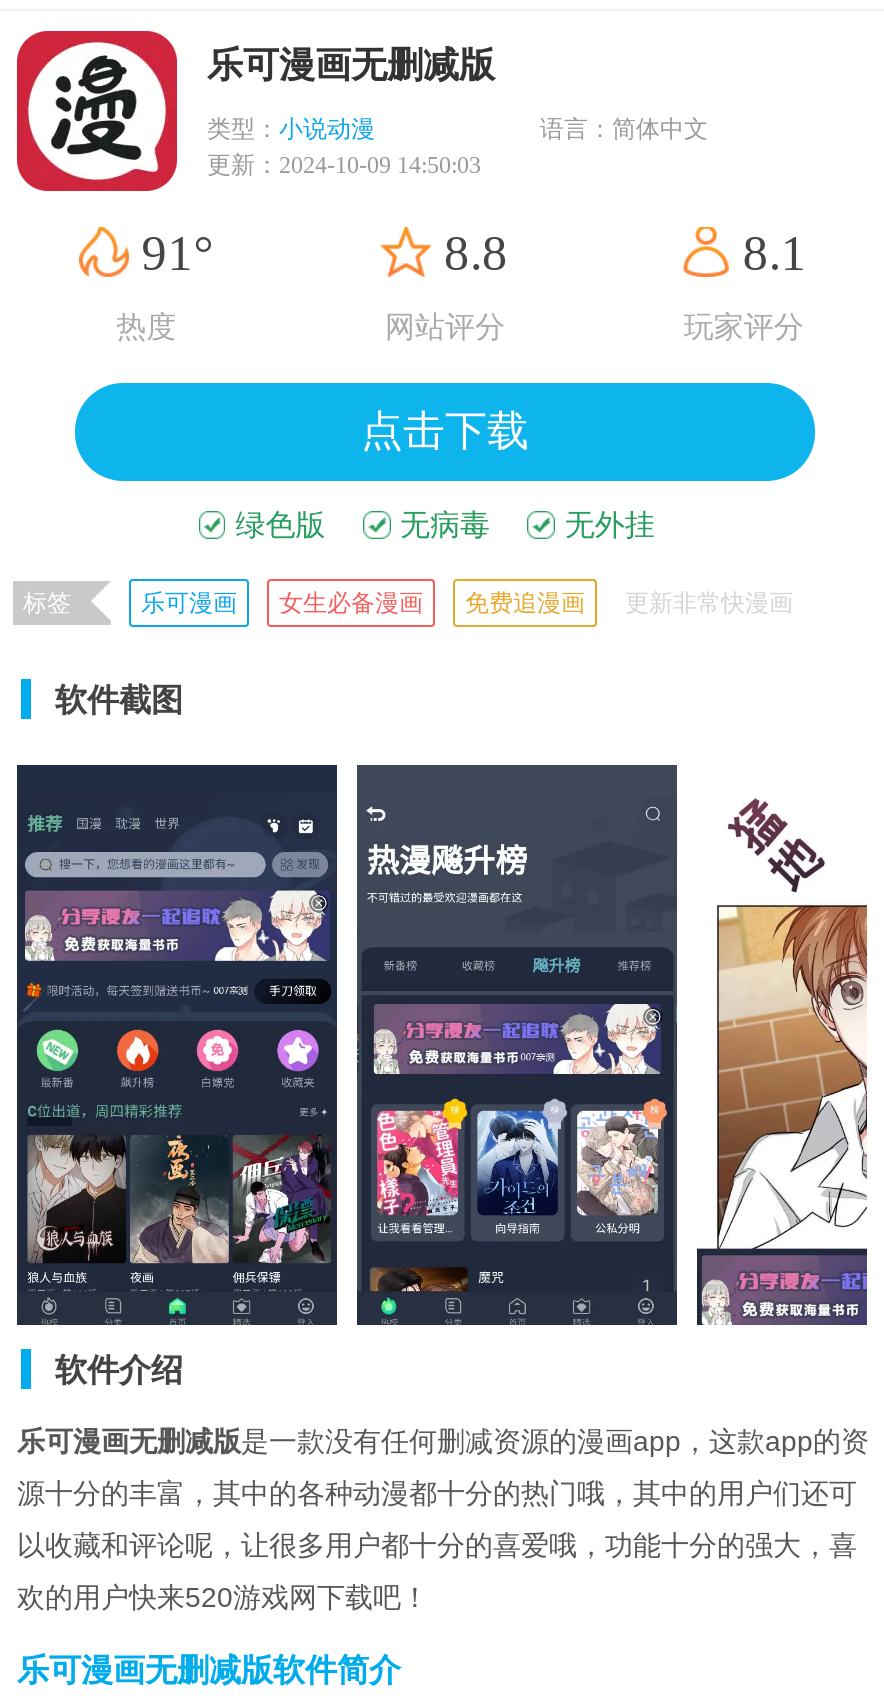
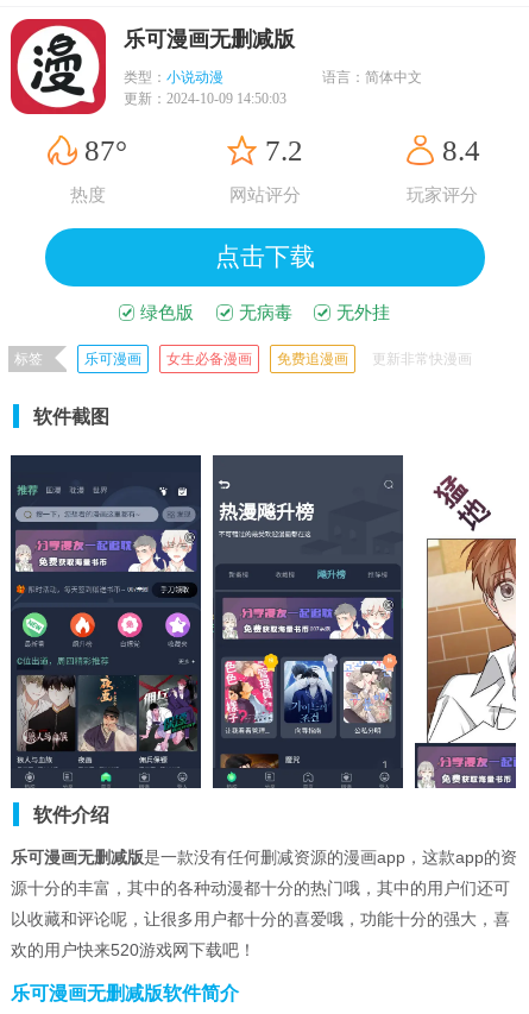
- 91°
+ 87°

- 8.8
+ 7.2

- 8.1
+ 8.4
